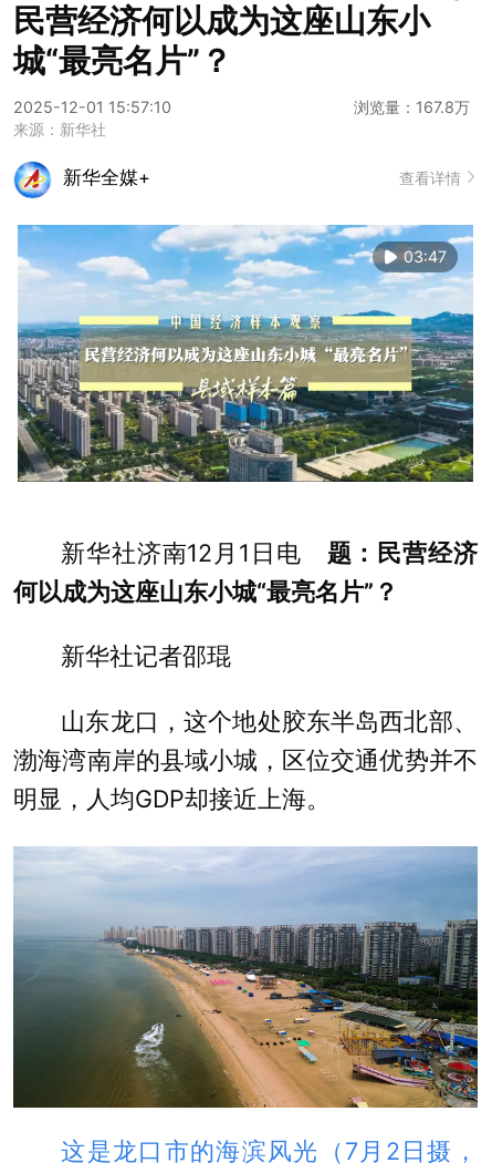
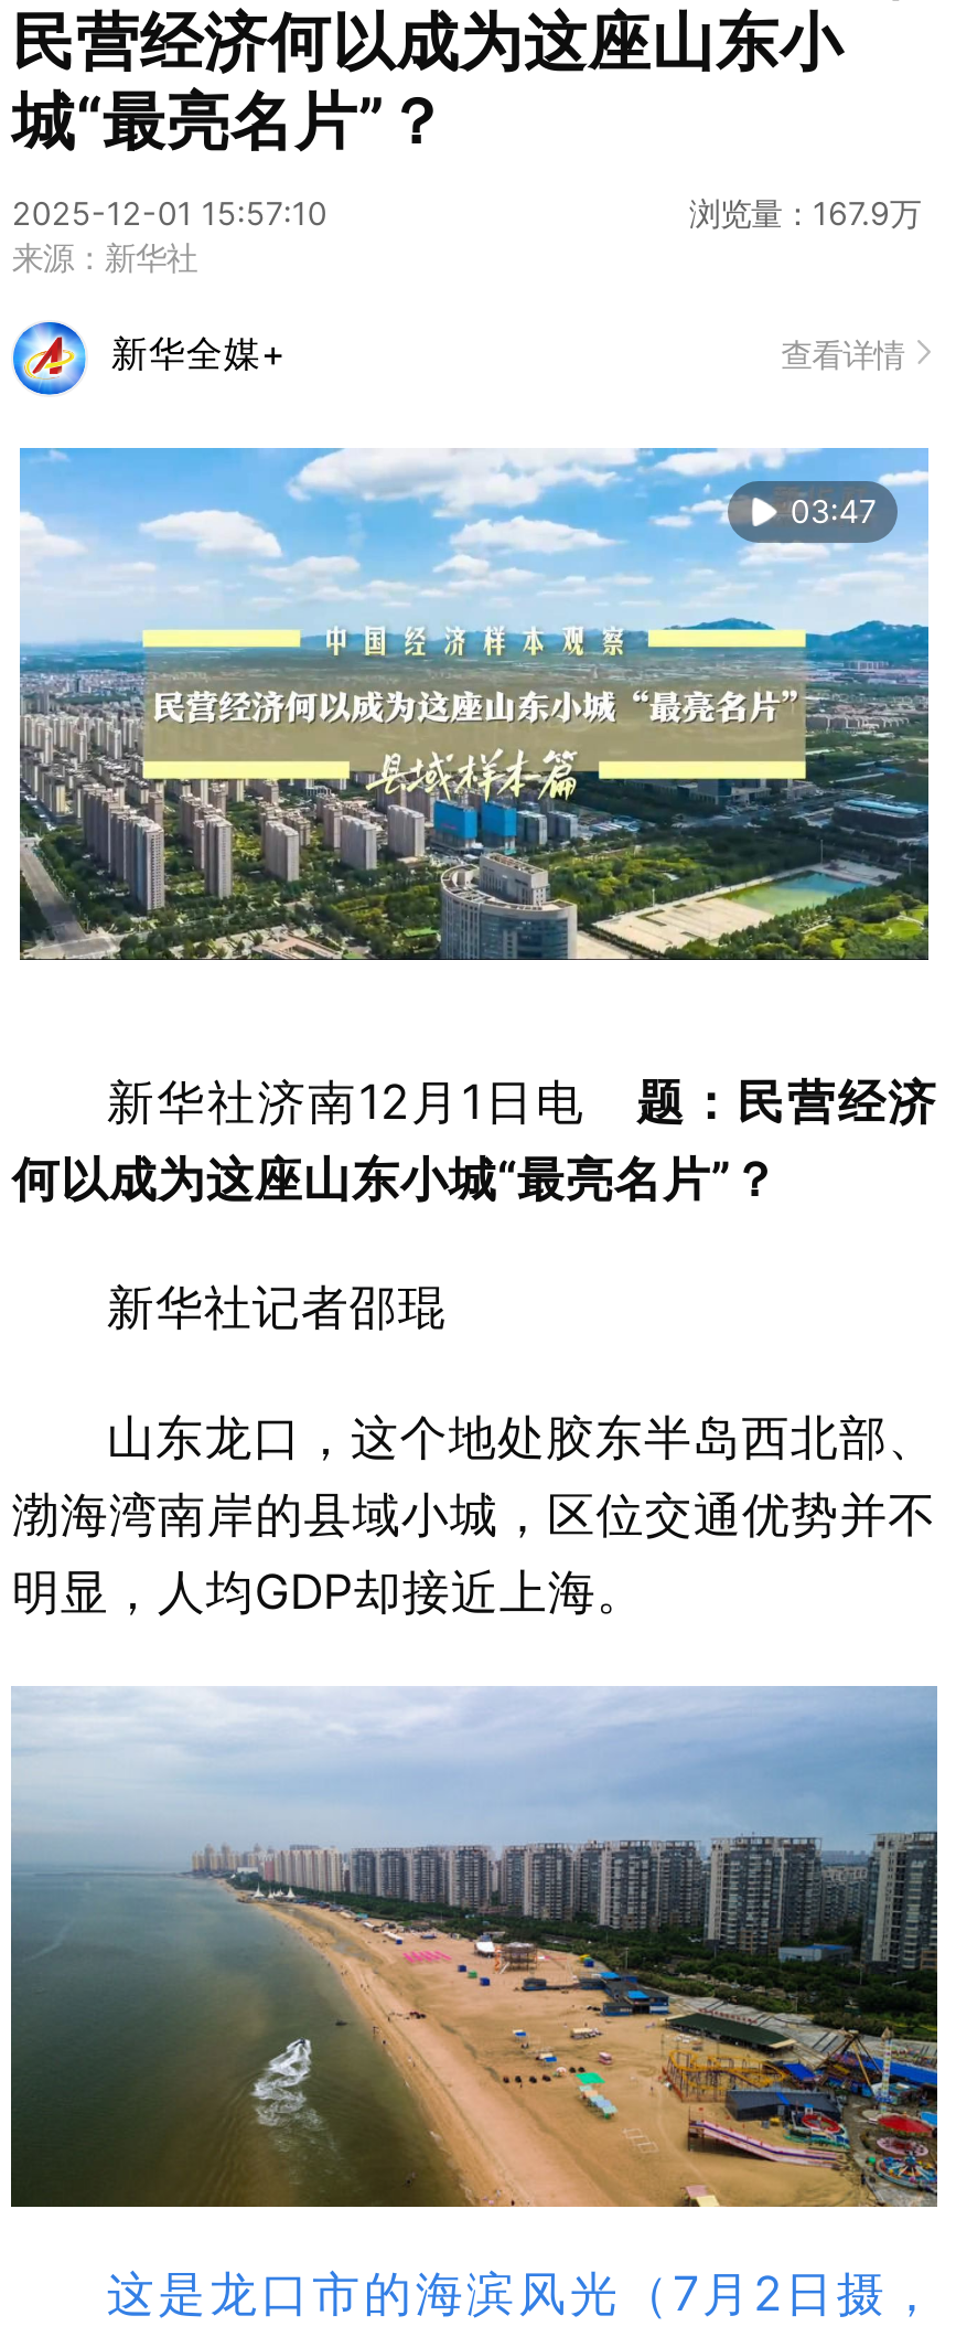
- 浏览量：167.8万
+ 浏览量：167.9万
